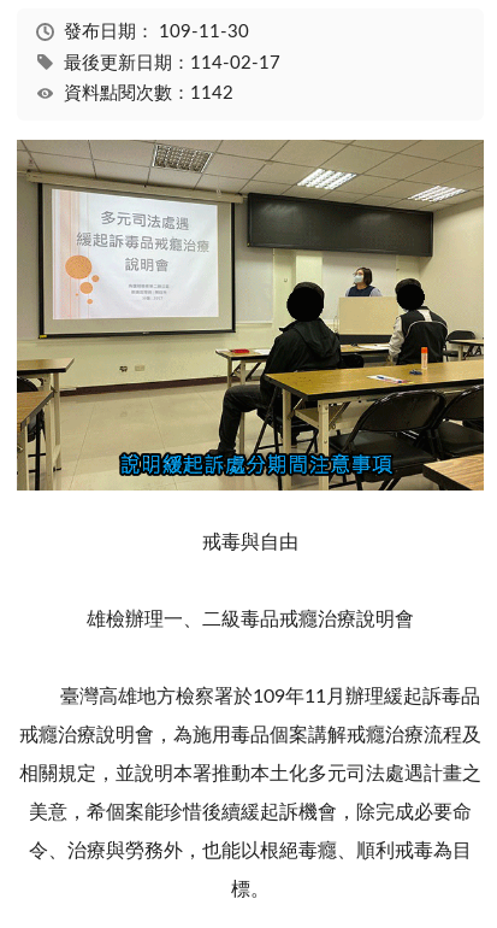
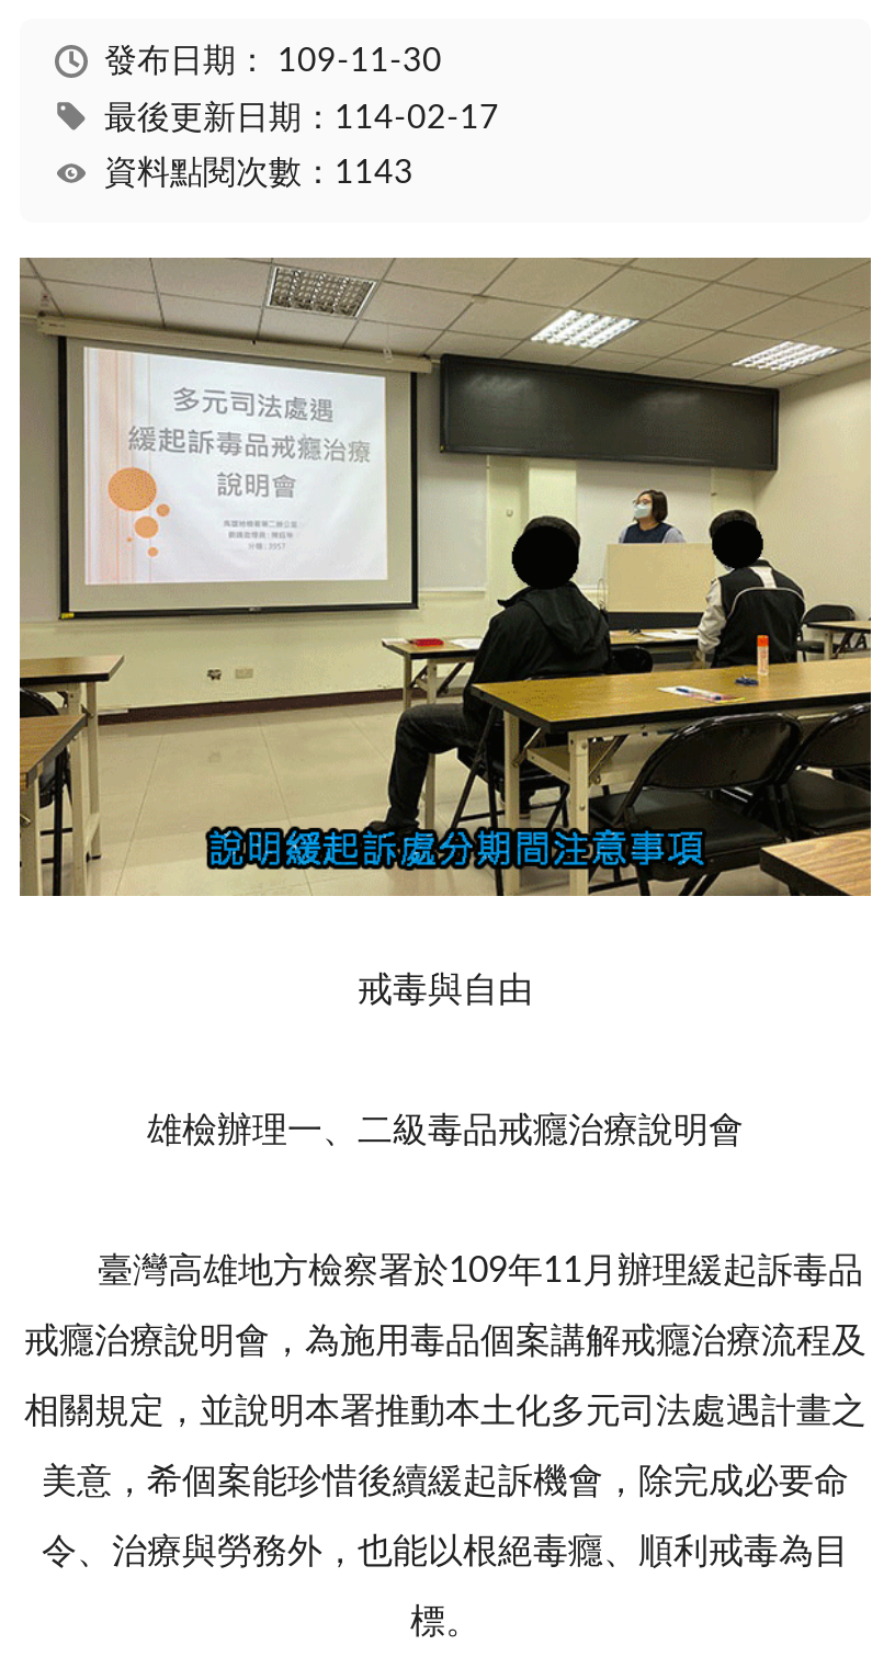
- 資料點閱次數：1142
+ 資料點閱次數：1143
